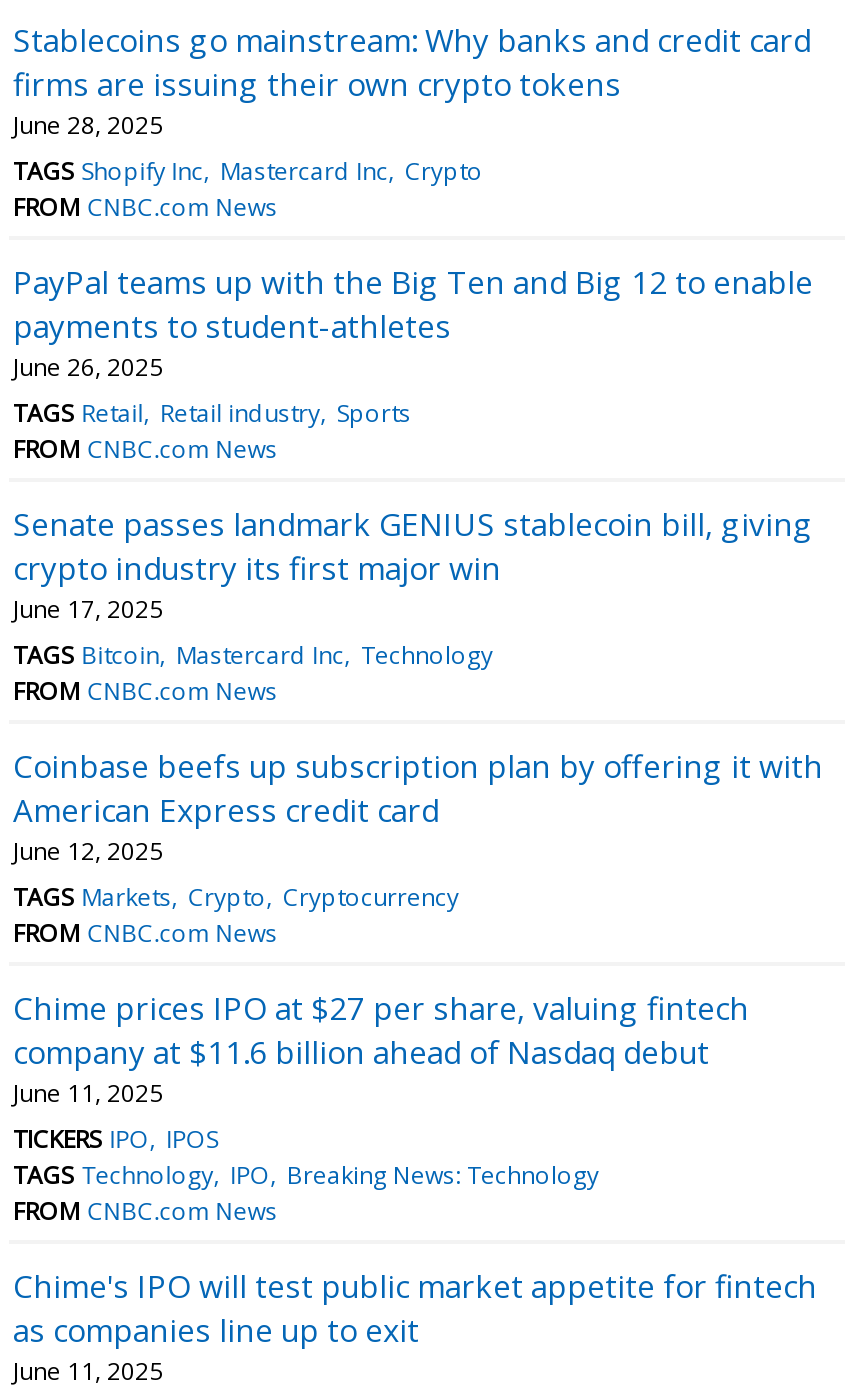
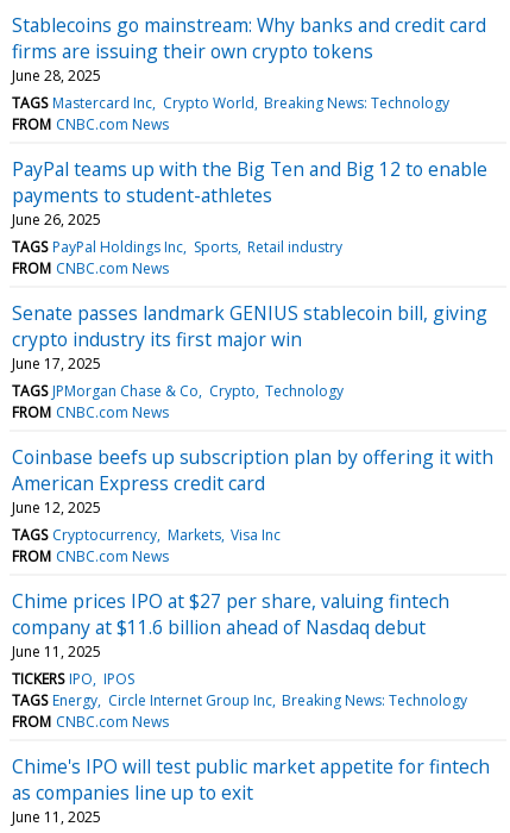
- TAGS Shopify Inc Mastercard Inc Crypto
+ TAGS Mastercard Inc Crypto World Breaking News: Technology

- TAGS Retail Retail industry Sports
+ TAGS PayPal Holdings Inc Sports Retail industry

- TAGS Bitcoin Mastercard Inc Technology
+ TAGS JPMorgan Chase & Co Crypto Technology

- TAGS Markets Crypto Cryptocurrency
+ TAGS Cryptocurrency Markets Visa Inc

- TAGS Technology IPO Breaking News: Technology
+ TAGS Energy Circle Internet Group Inc Breaking News: Technology
